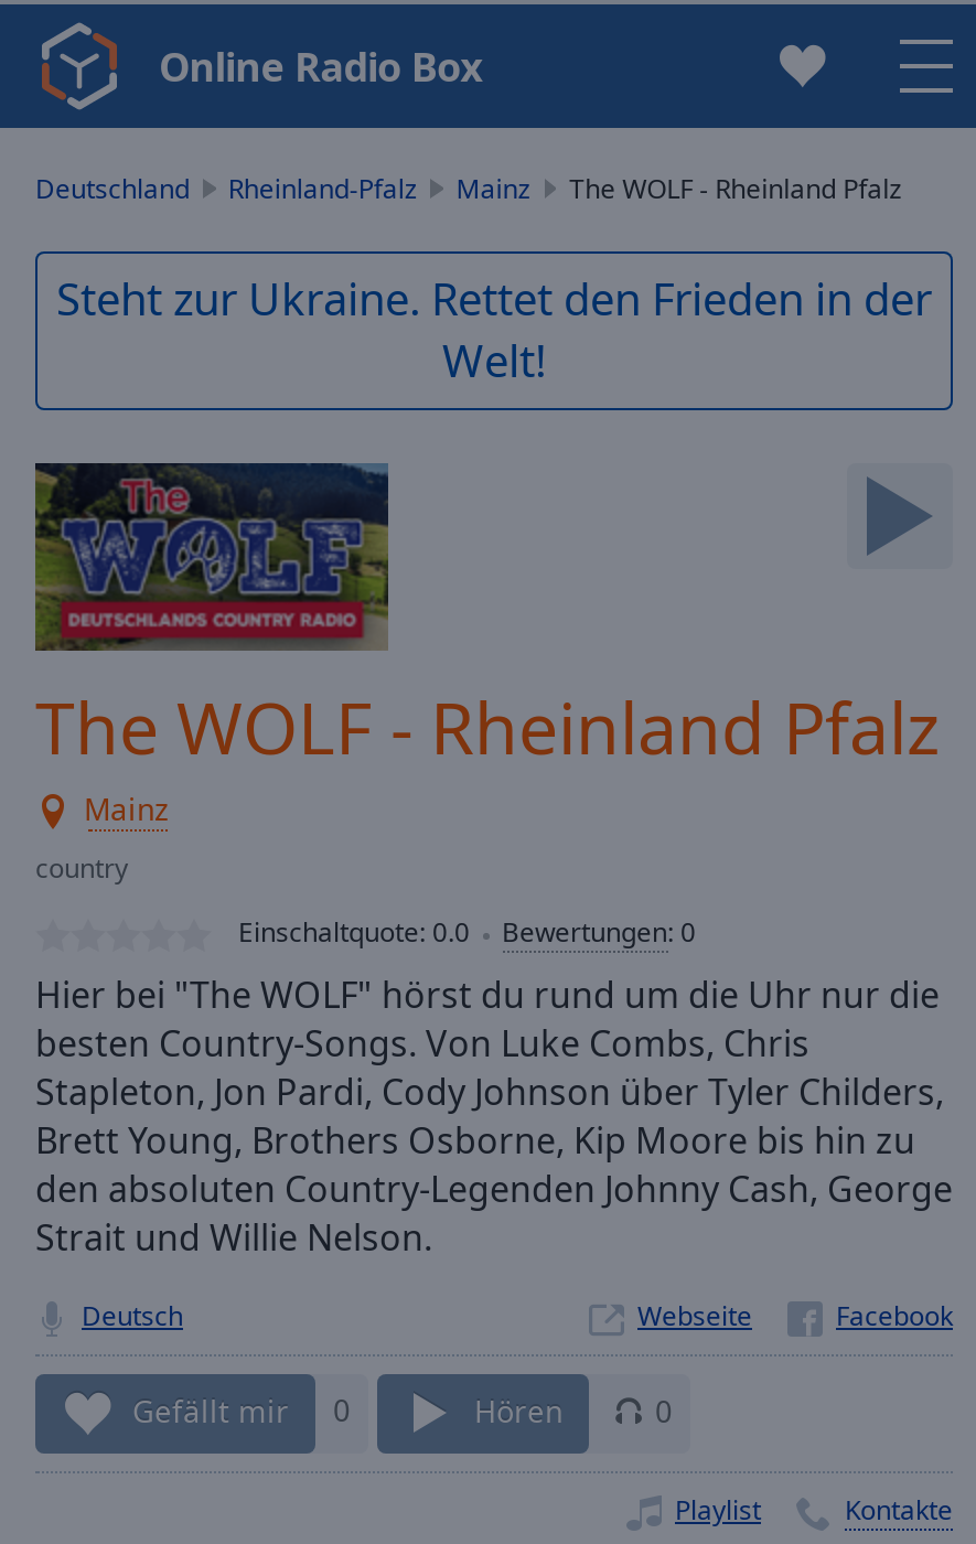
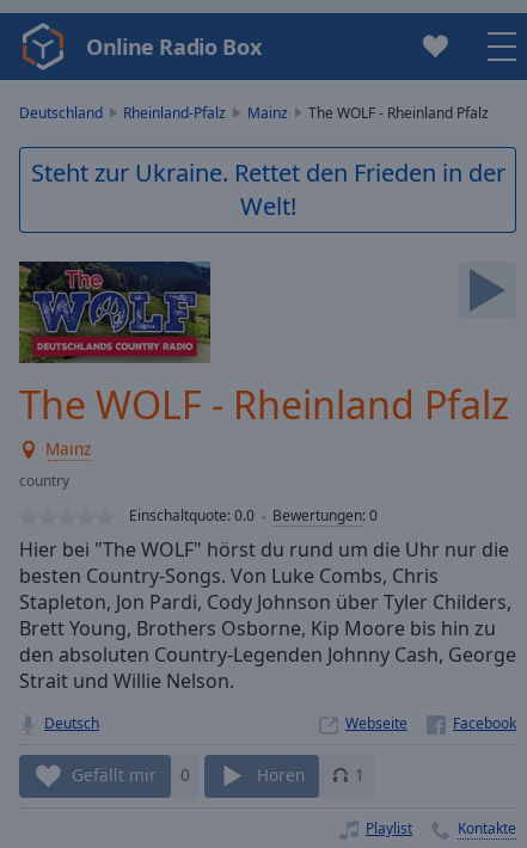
- 0
+ 1
